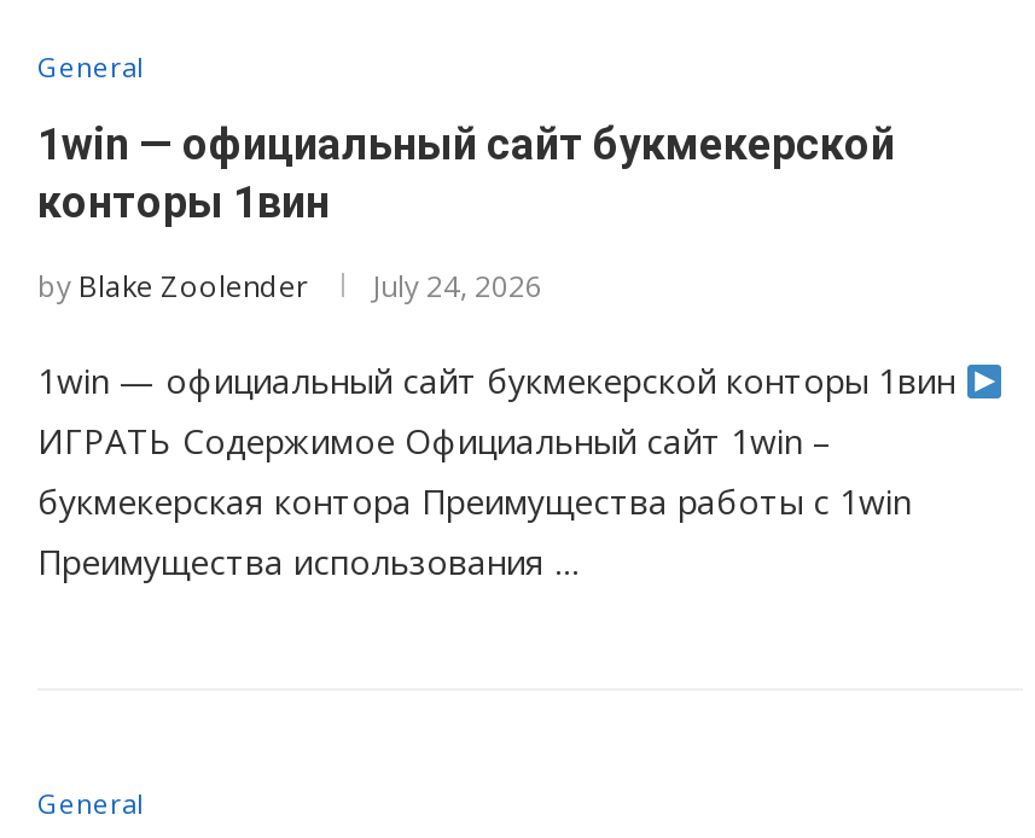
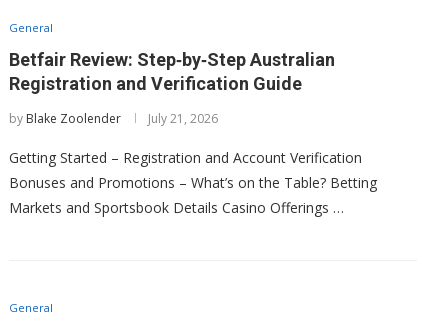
- 1win — официальный сайт букмекерской
- конторы 1вин
+ Betfair Review: Step‑by‑Step Australian
+ Registration and Verification Guide

- by Blake Zoolender July 24, 2026
+ by Blake Zoolender July 21, 2026

- 1win — официальный сайт букмекерской конторы 1вин
- ИГРАТЬ Содержимое Официальный сайт 1win –
- букмекерская контора Преимущества работы с 1win
- Преимущества использования …
+ Getting Started – Registration and Account Verification
+ Bonuses and Promotions – What’s on the Table? Betting
+ Markets and Sportsbook Details Casino Offerings …
